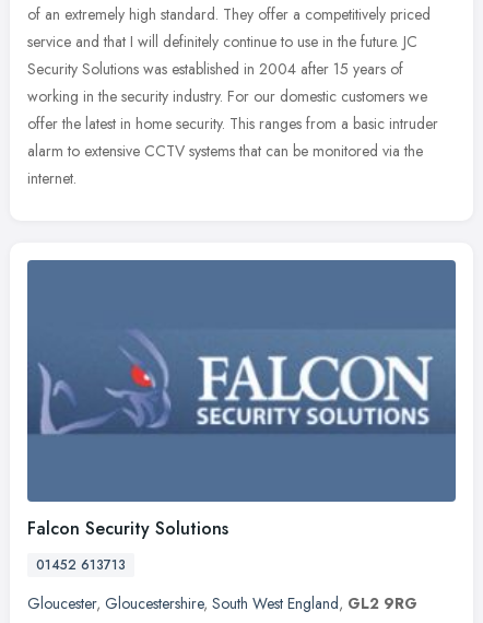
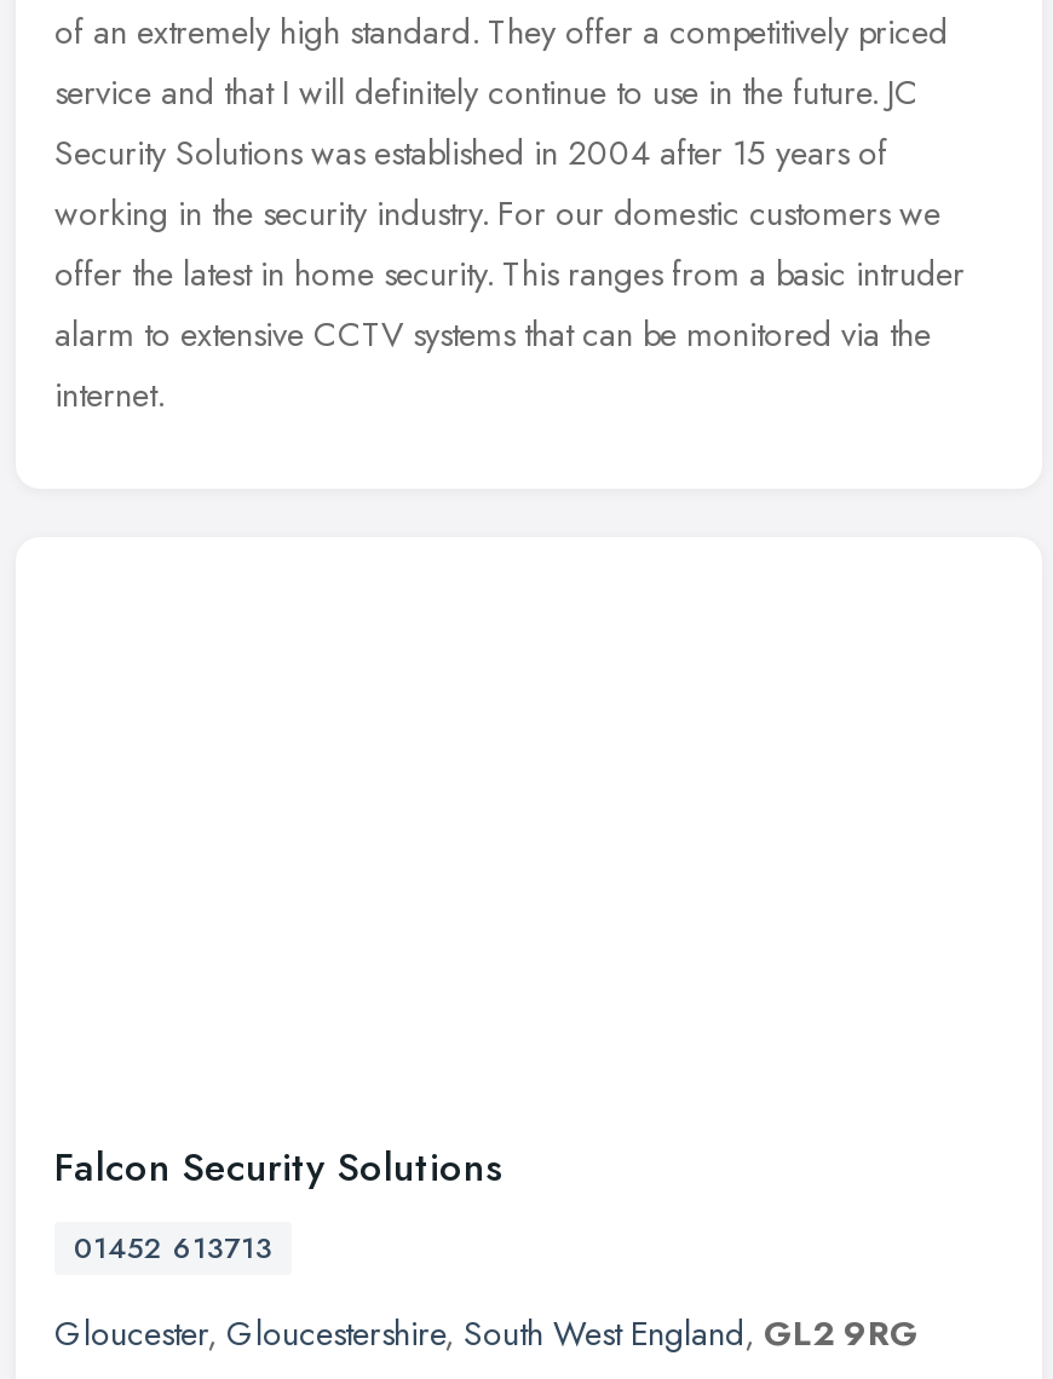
- [image]
